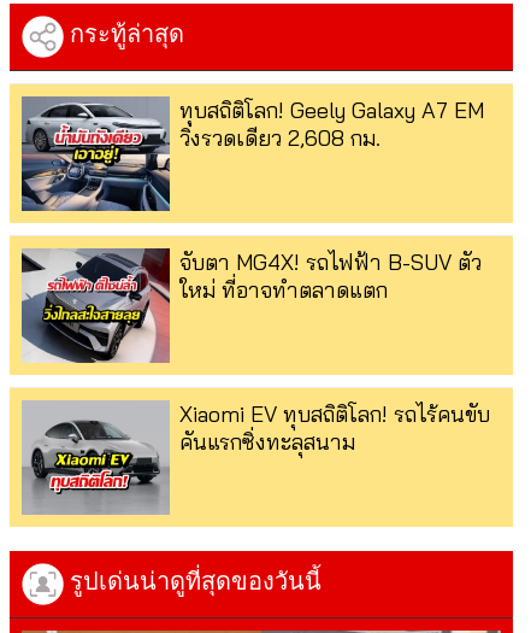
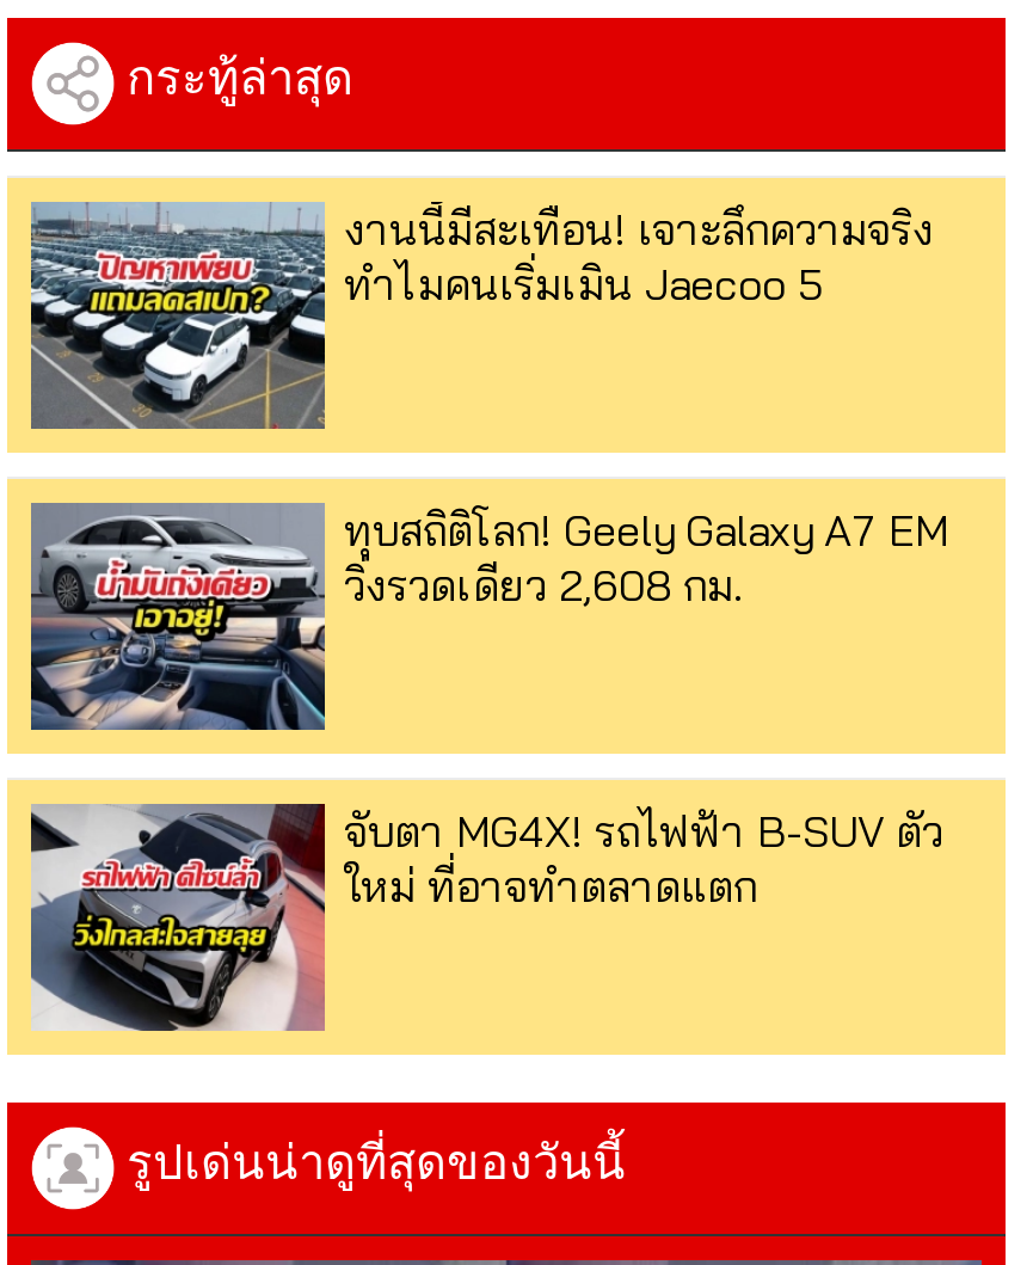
+ [image]
+ งานนี้มีสะเทือน! เจาะลึกความจริง
+ ทำไมคนเริ่มเมิน Jaecoo 5

moved down: [image] | ทุบสถิติโลก! Geely Galaxy A7 EM | วิ่งรวดเดียว 2,608 กม. | จับตา MG4X! รถไฟฟ้า B-SUV ตัว | ใหม่ ที่อาจทำตลาดแตก

moved down: [image]

- [image]
- Xiaomi EV ทุบสถิติโลก! รถไร้คนขับ
- คันแรกซิ่งทะลุสนาม
